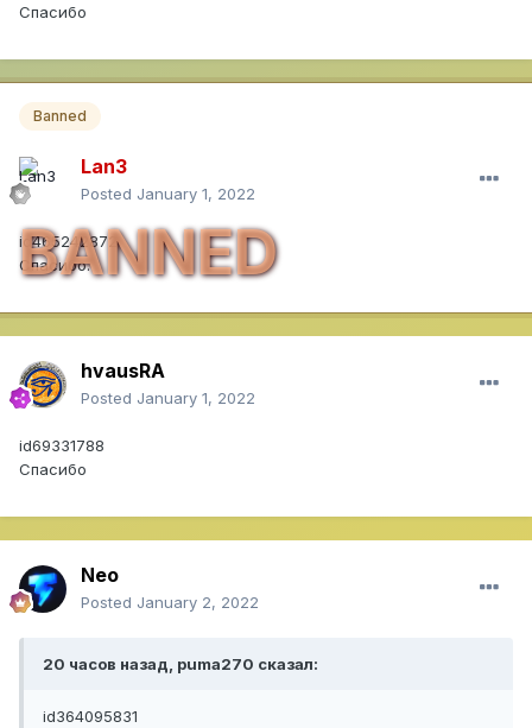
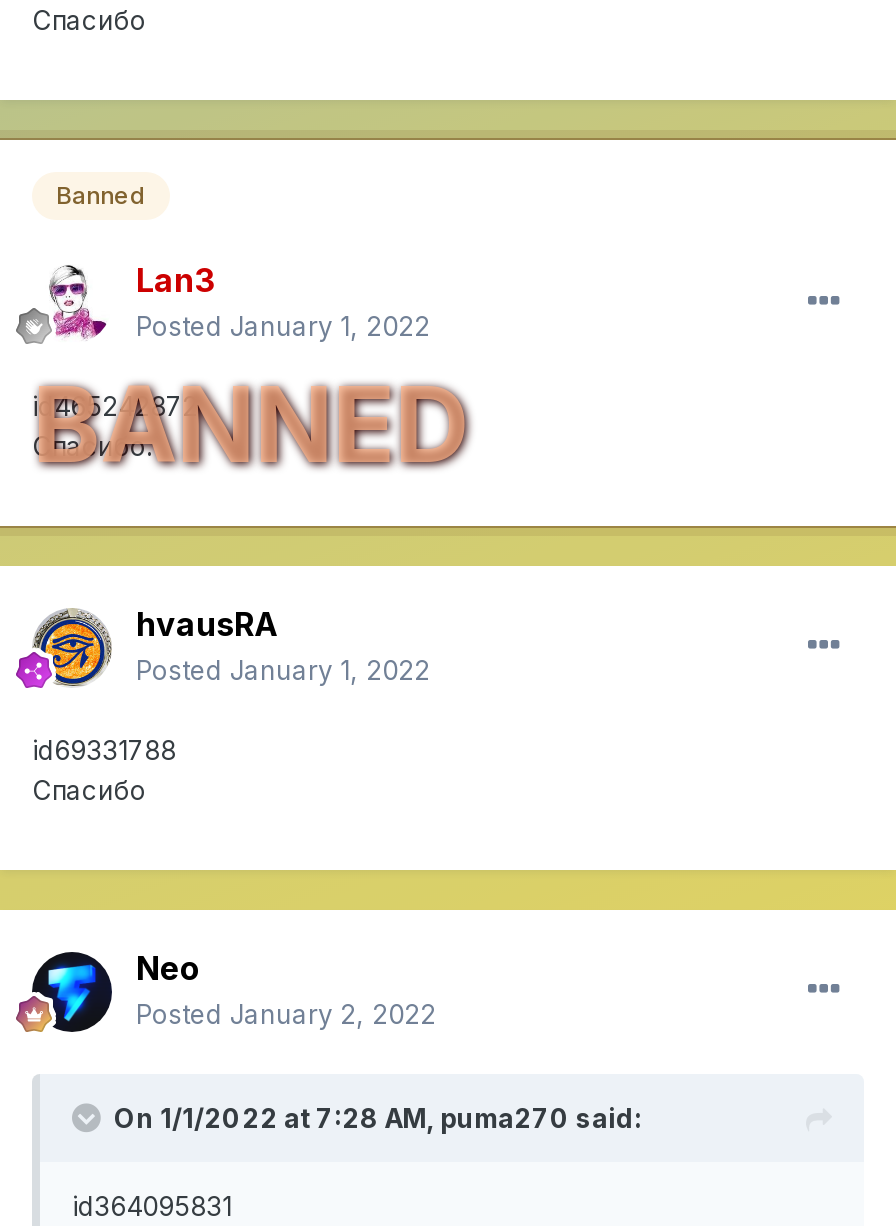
- [image]
+ [image]

- 20 часов назад, puma270 сказал:
+ On 1/1/2022 at 7:28 AM, puma270 said:
